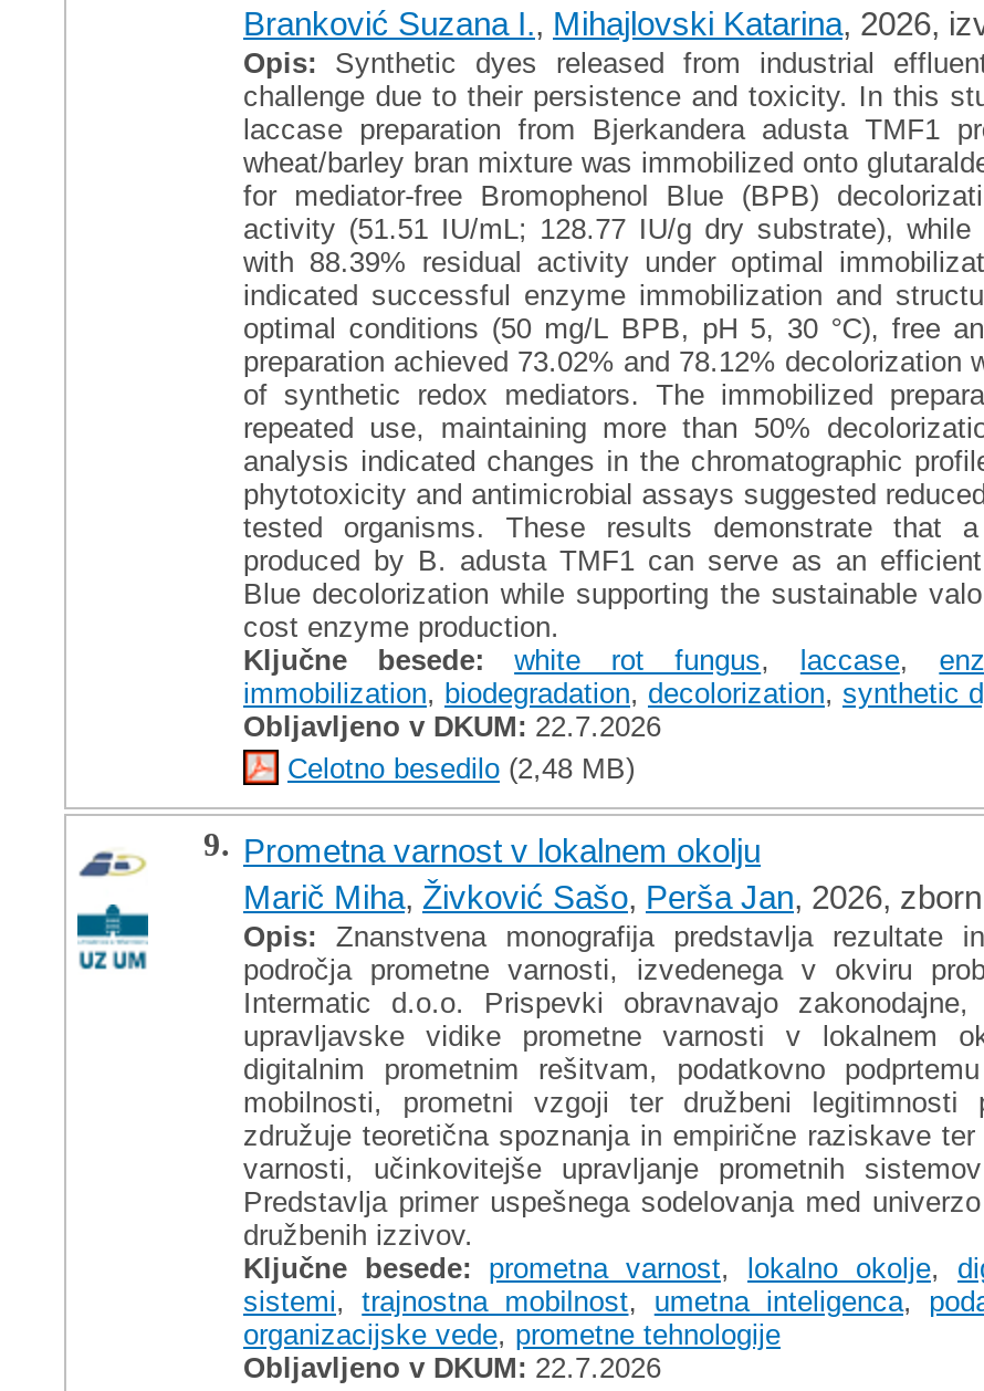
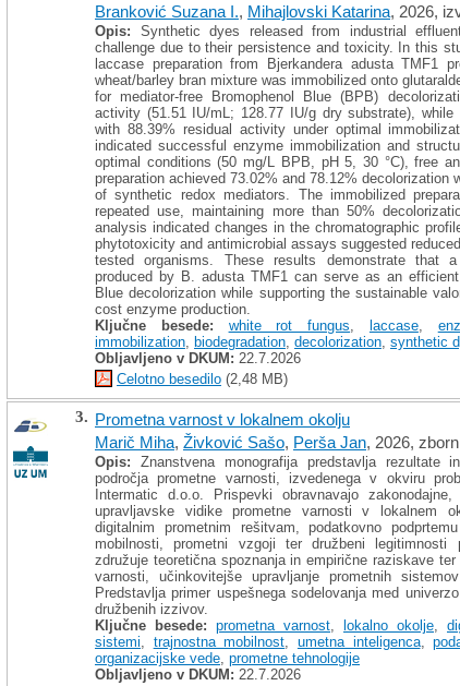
- 9. Prometna varnost v lokalnem okolju
+ 3. Prometna varnost v lokalnem okolju
